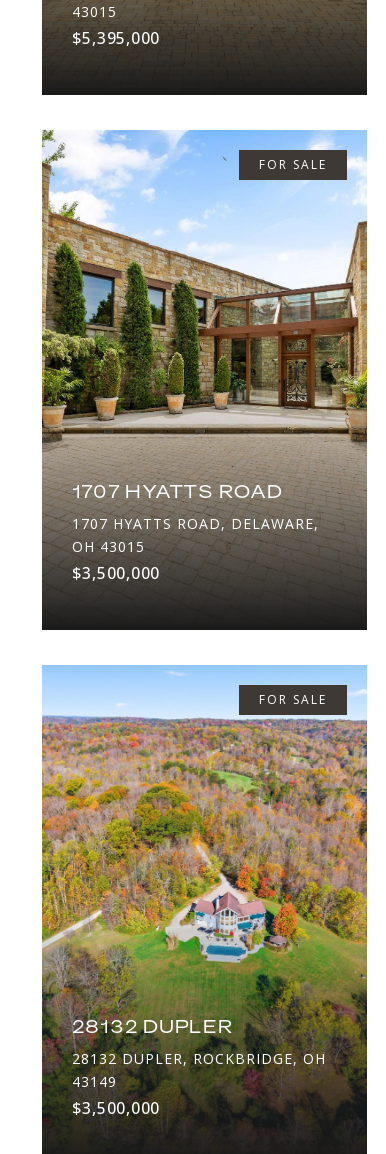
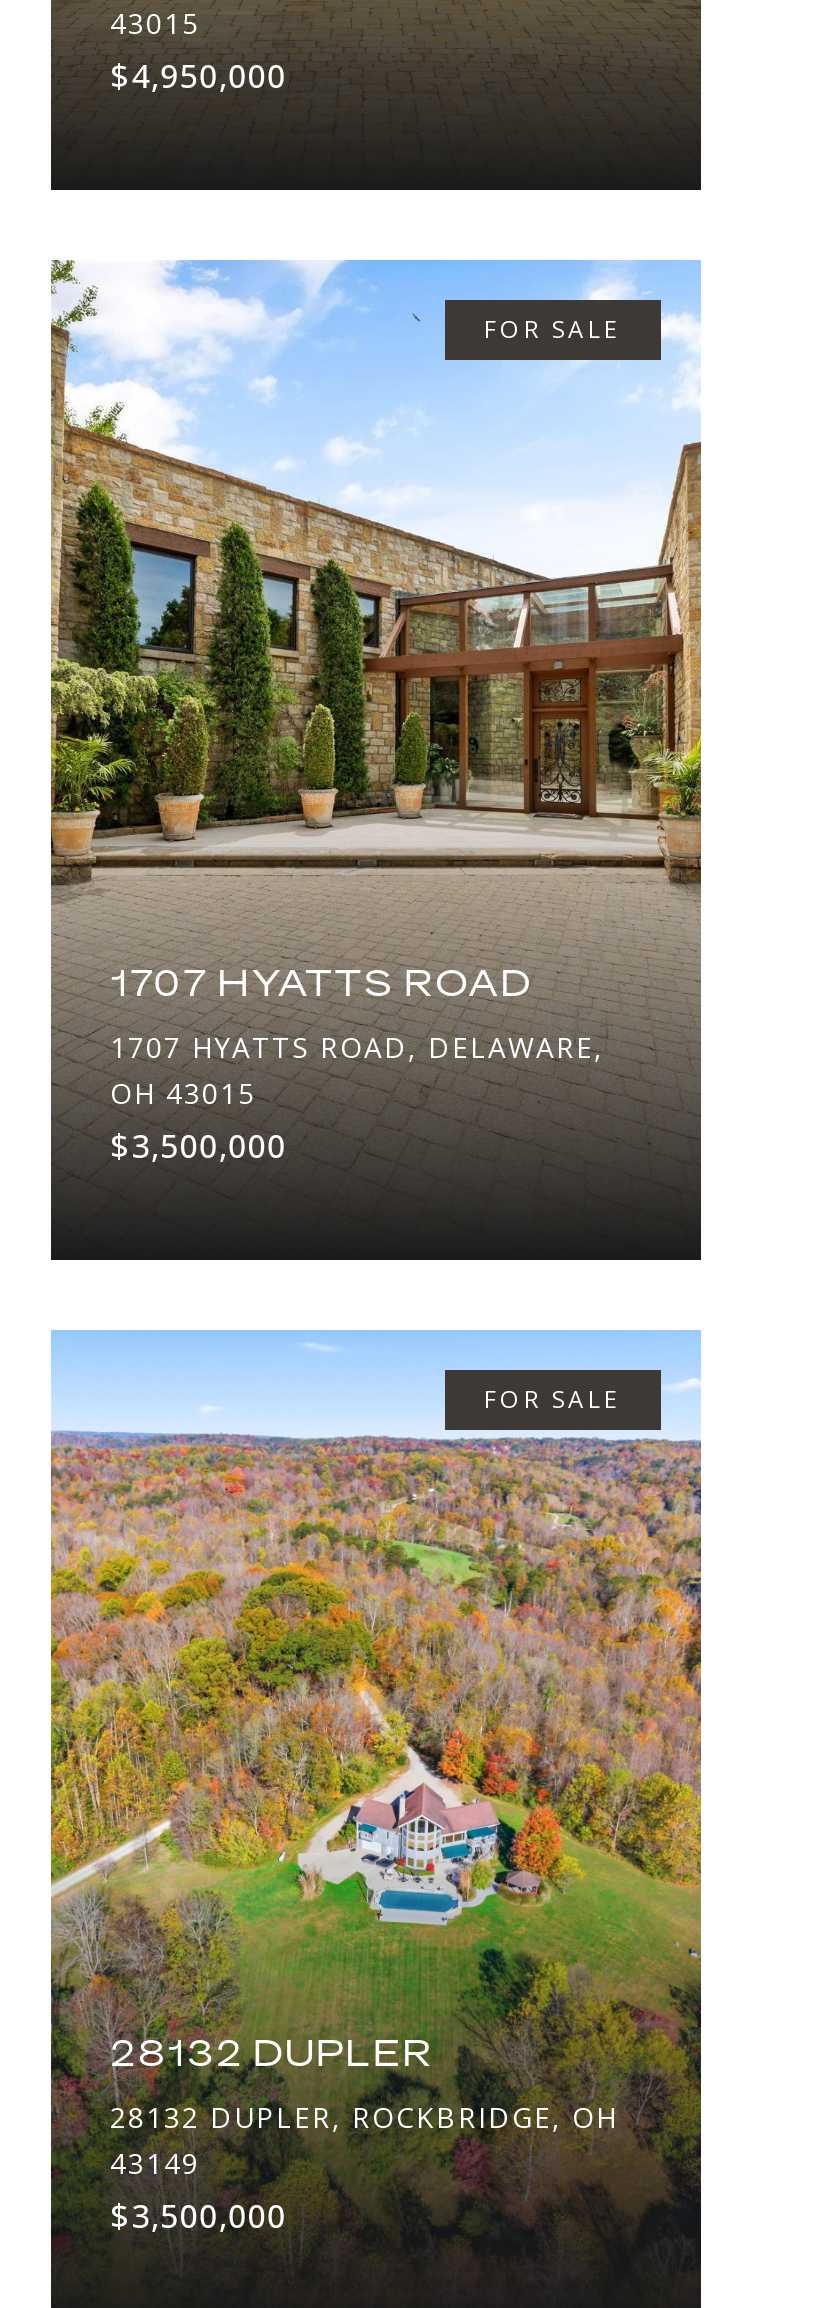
- $5,395,000
+ $4,950,000
